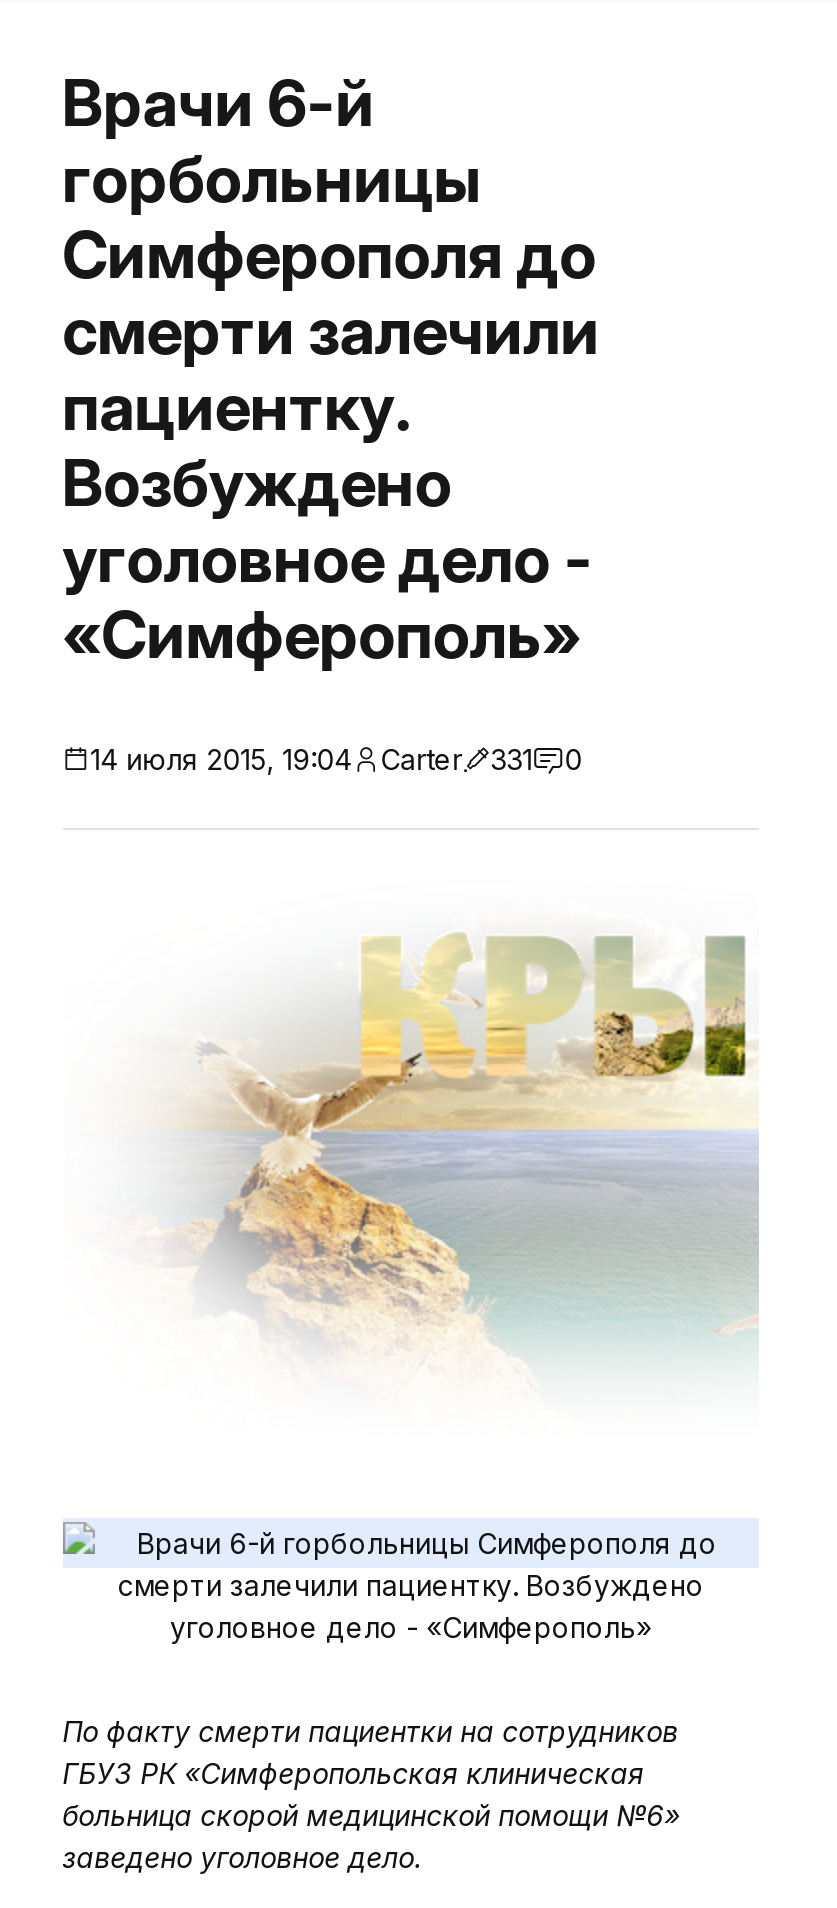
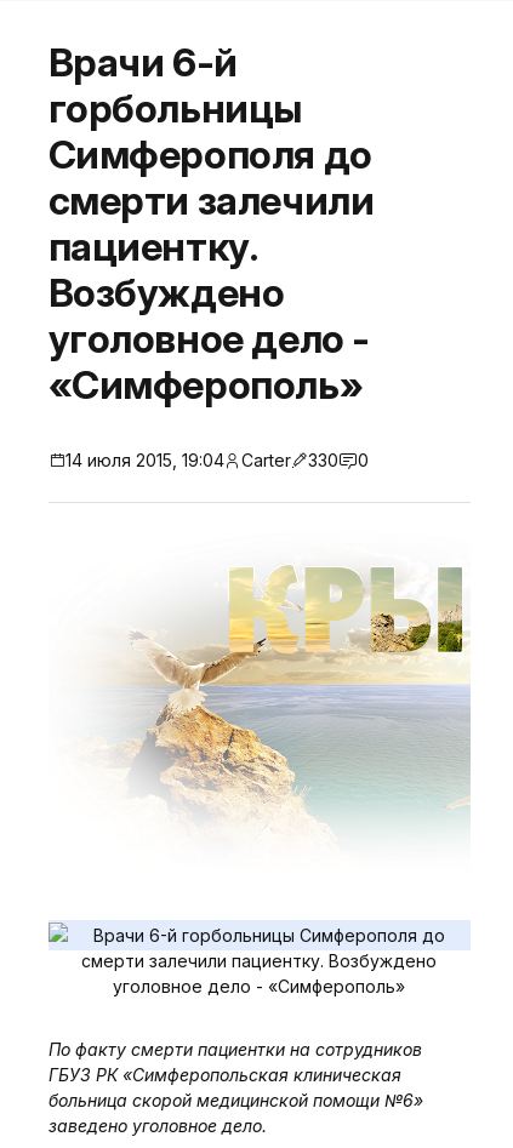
- 331
+ 330
